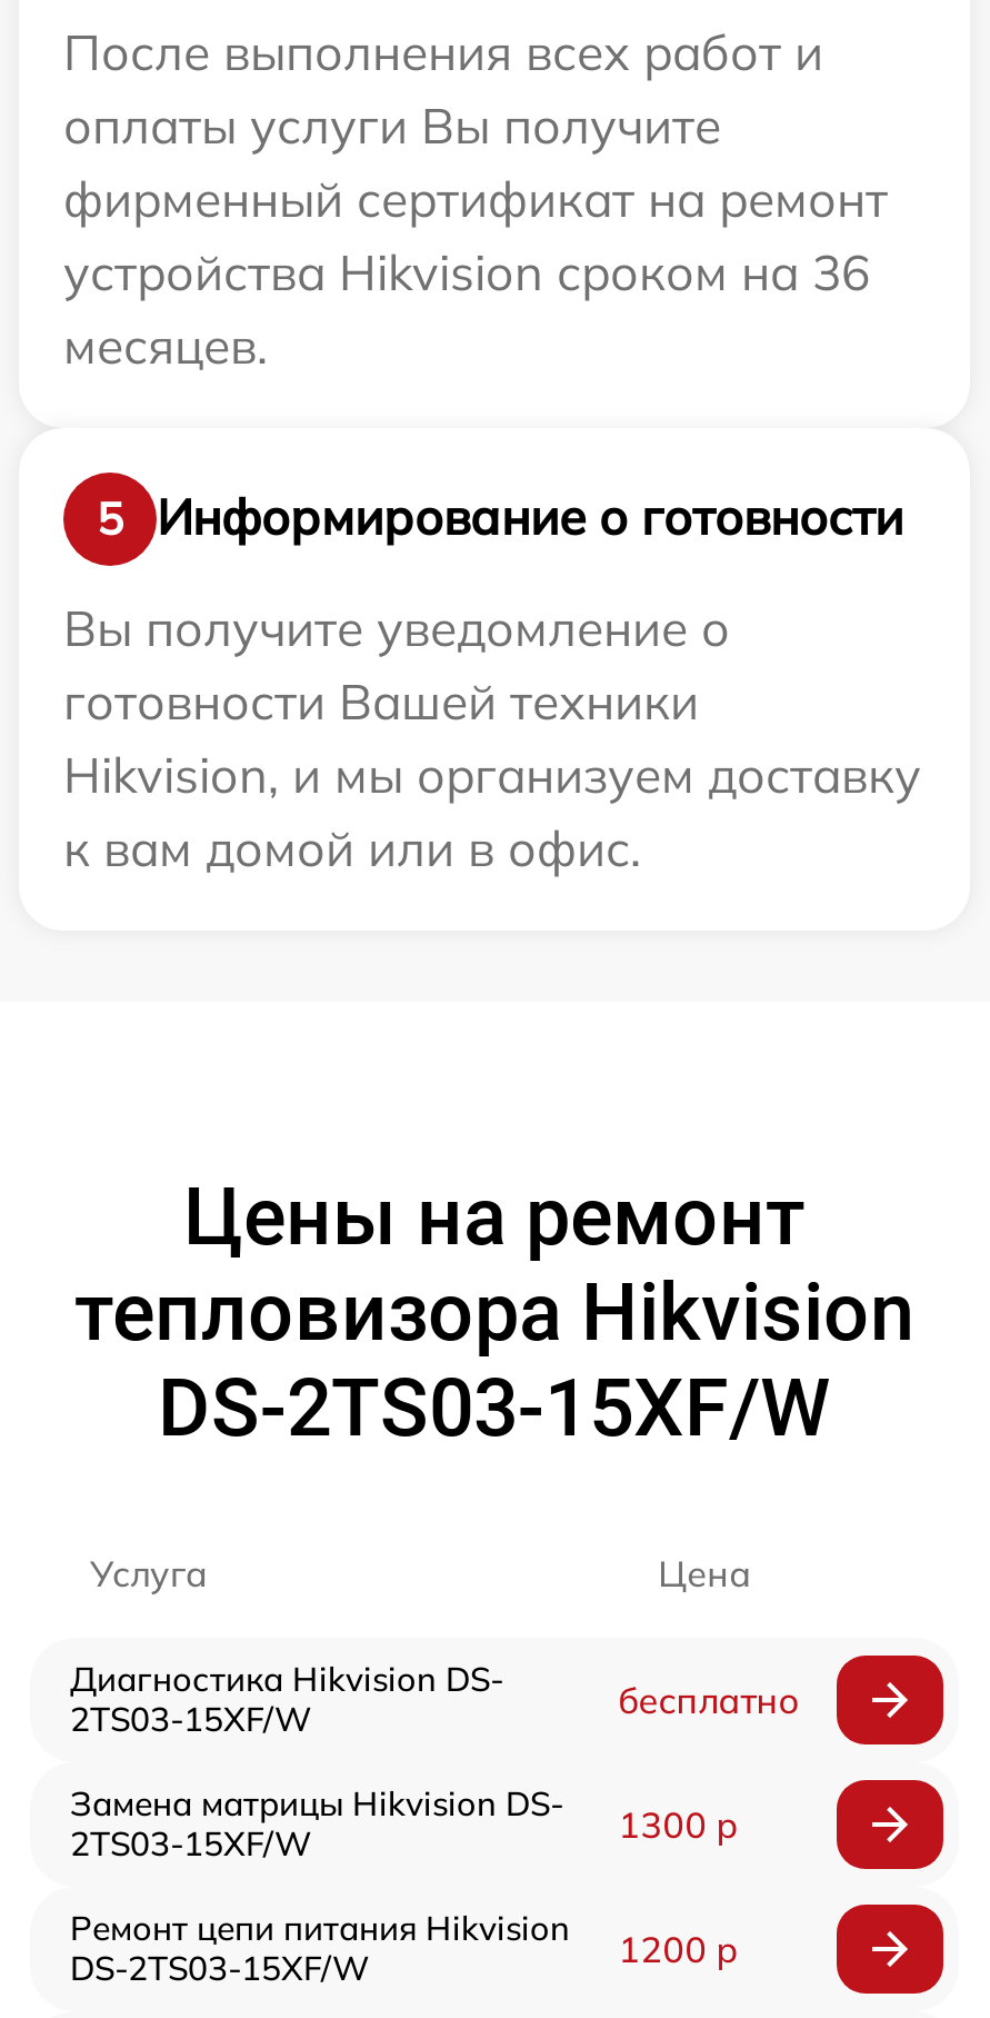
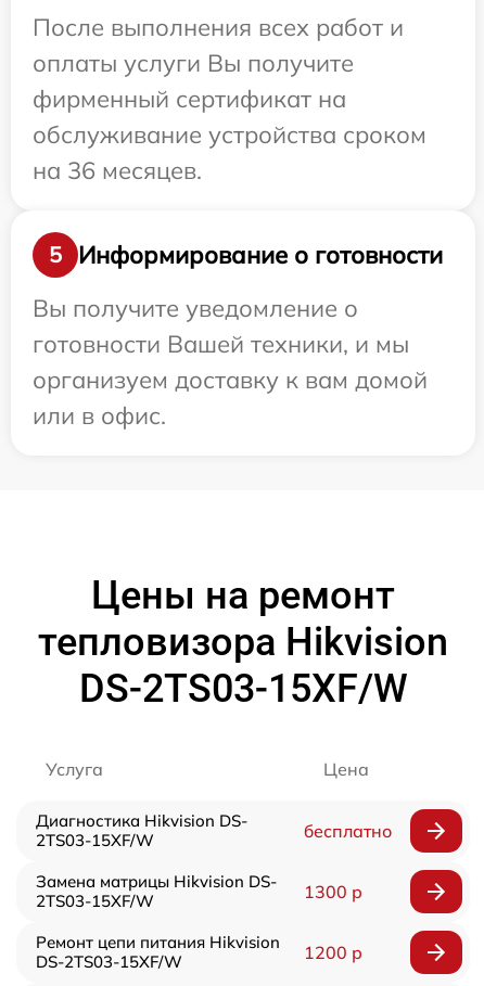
- фирменный сертификат на ремонт
- устройства Hikvision сроком на 36
- месяцев.
+ фирменный сертификат на
+ обслуживание устройства сроком
+ на 36 месяцев.

- готовности Вашей техники
- Hikvision, и мы организуем доставку
- к вам домой или в офис.
+ готовности Вашей техники, и мы
+ организуем доставку к вам домой
+ или в офис.
